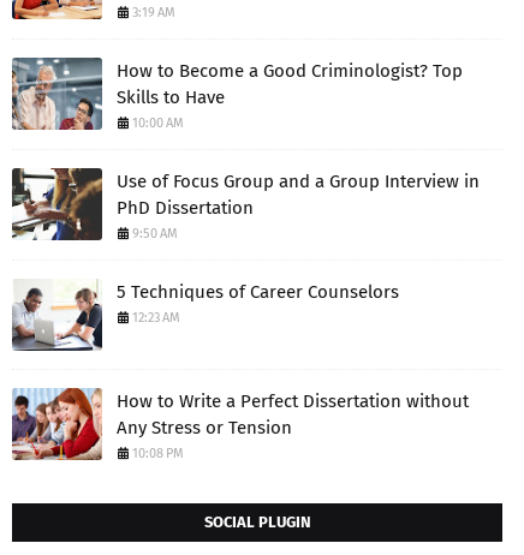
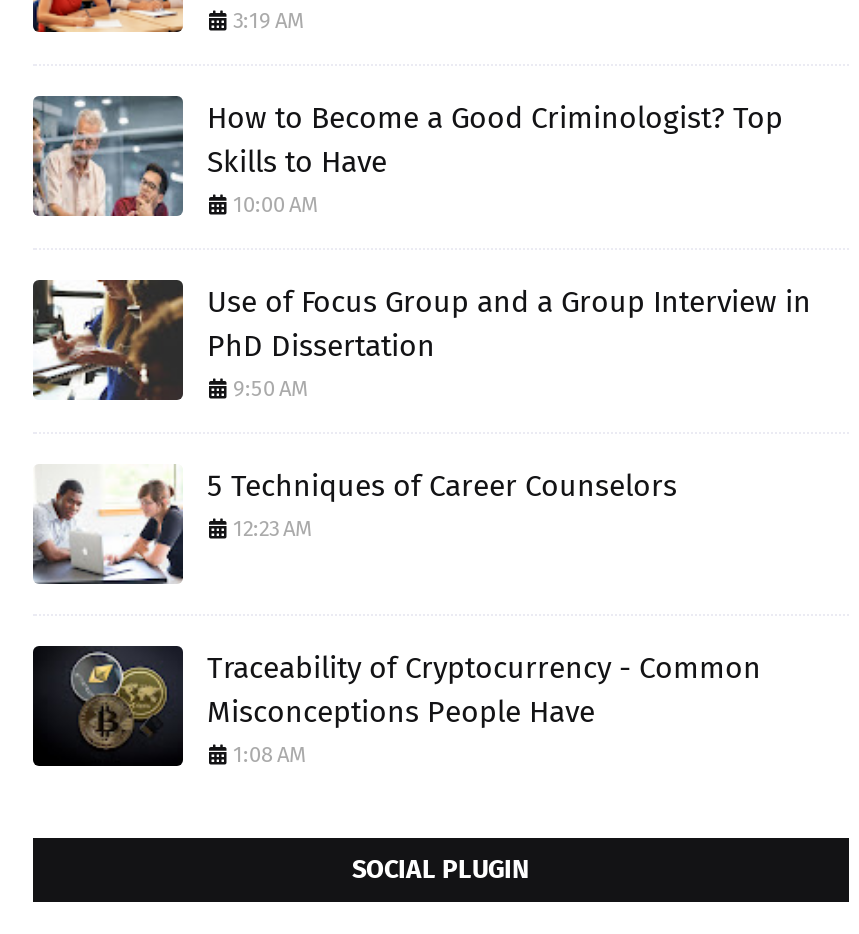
- [image]
- How to Write a Perfect Dissertation without
- Any Stress or Tension
- 10:08 PM
+ [image]
+ Traceability of Cryptocurrency - Common
+ Misconceptions People Have
+ 1:08 AM
